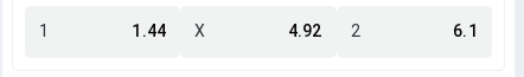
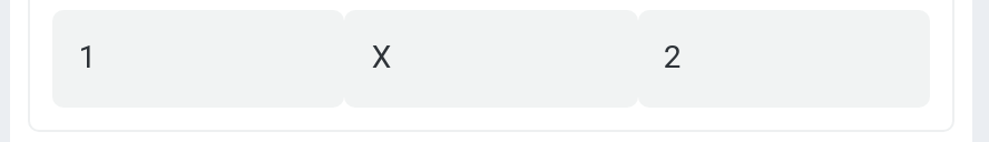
- 1.44

- 4.92

- 6.1
